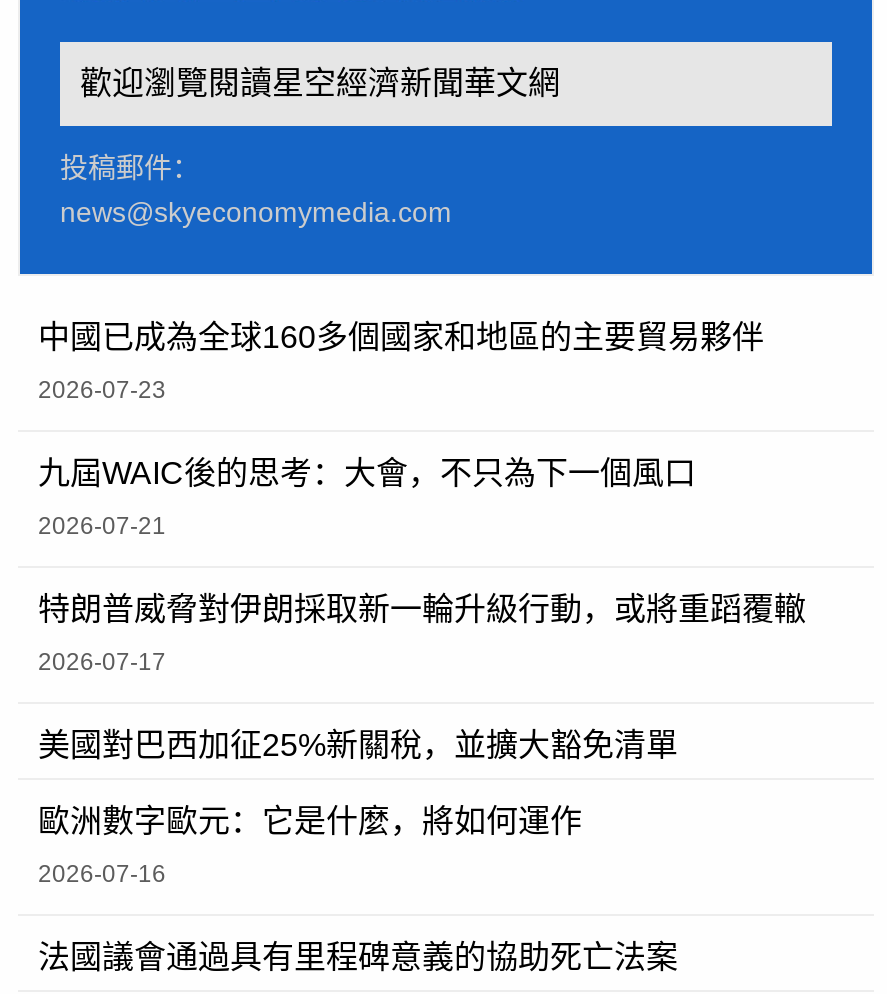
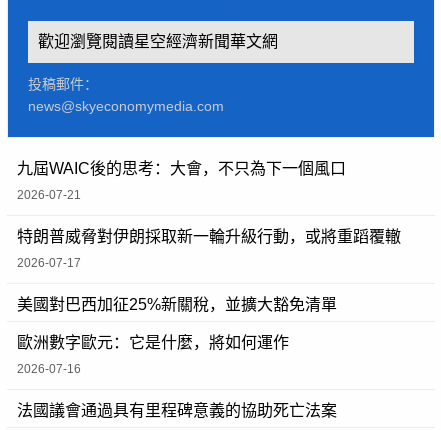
- 中國已成為全球160多個國家和地區的主要貿易夥伴
- 2026-07-23
